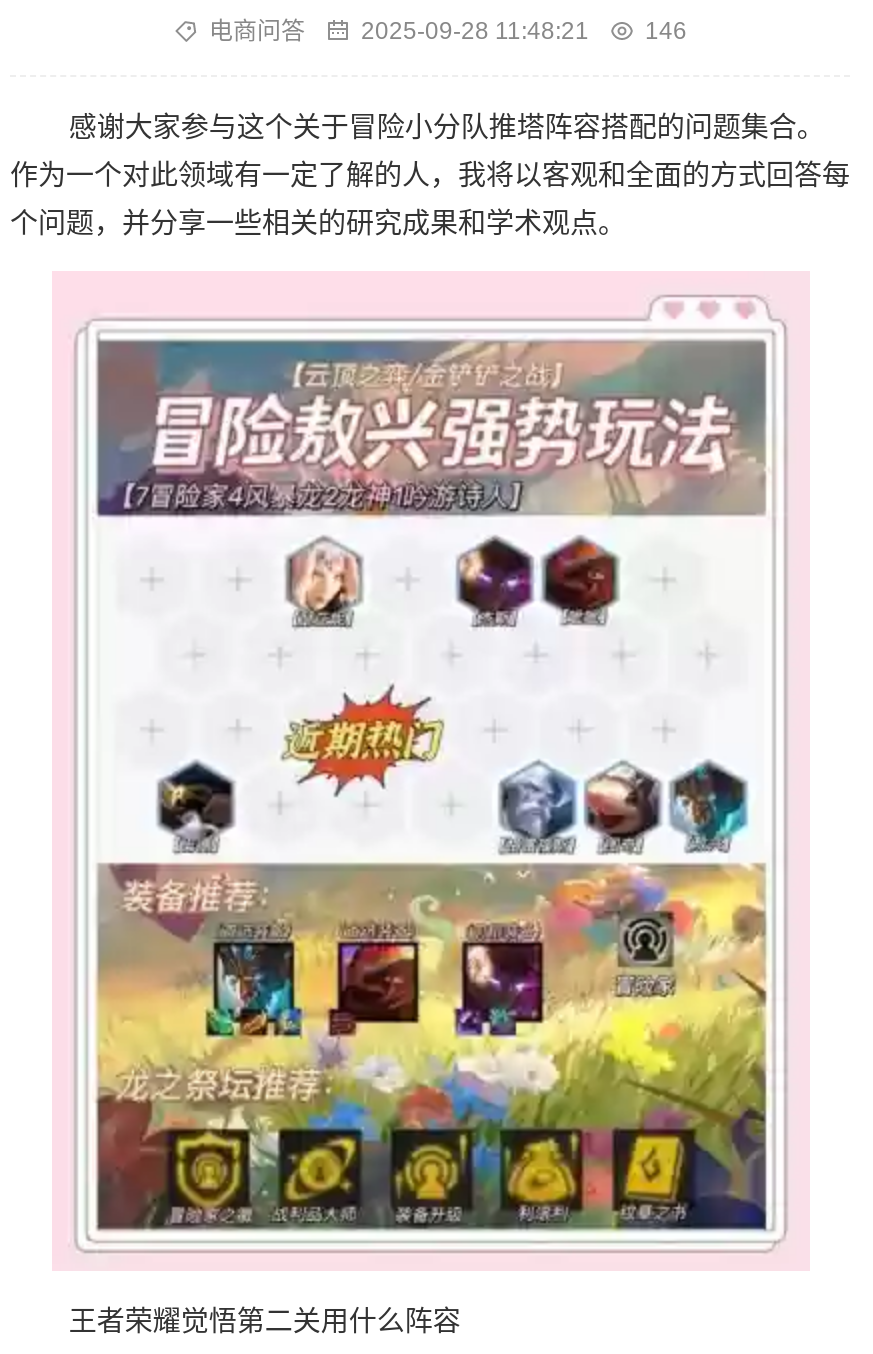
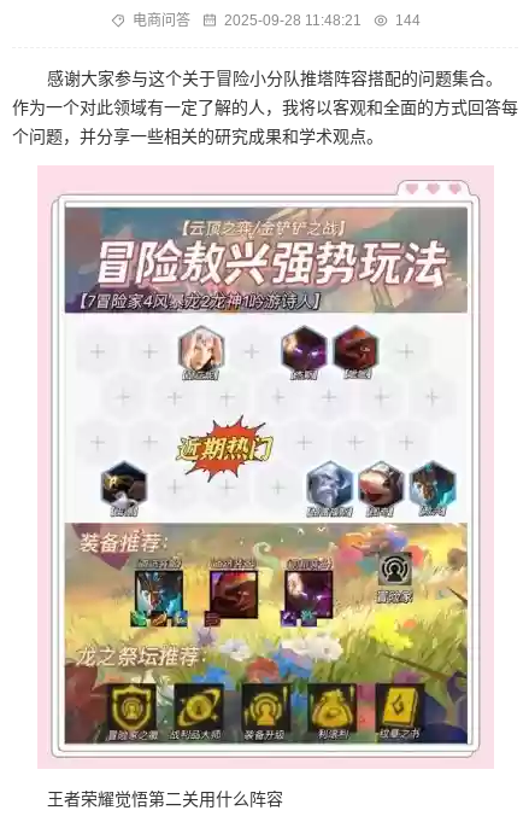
- 146
+ 144
